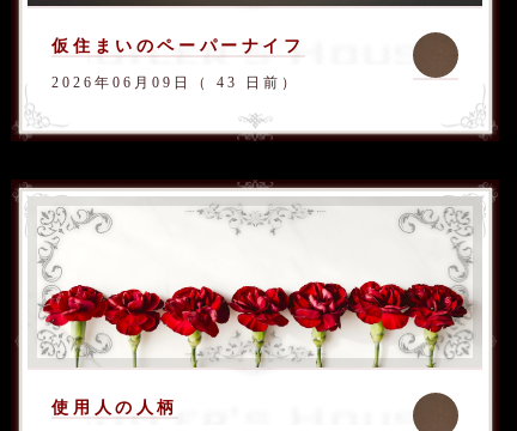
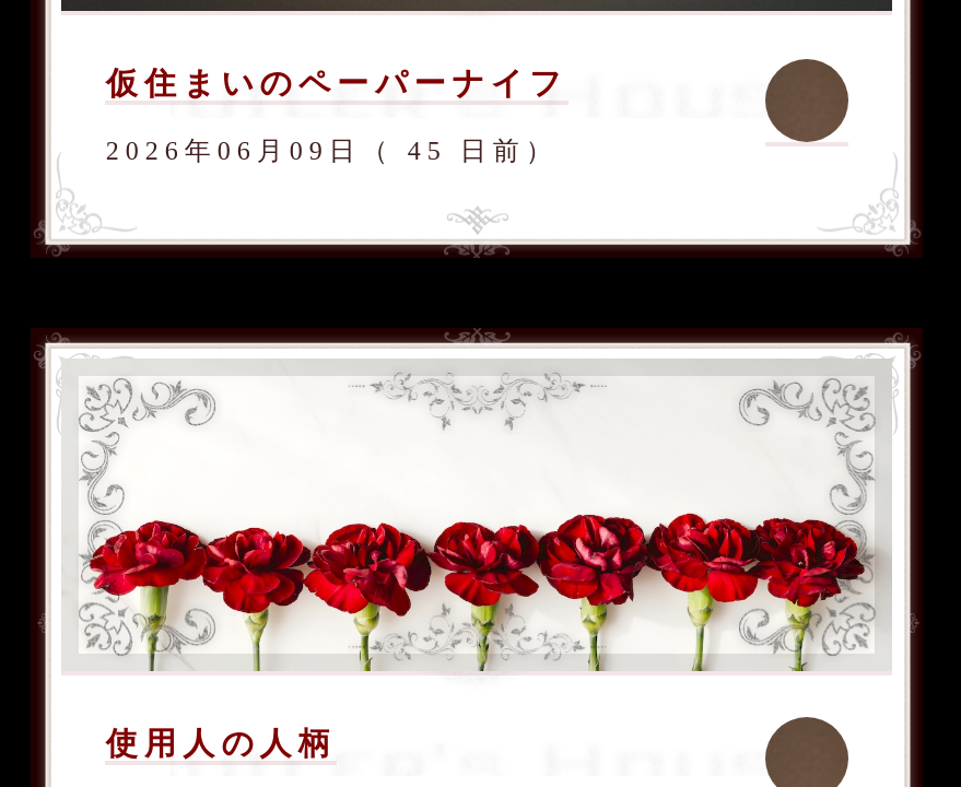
- 2026年06月09日（ 43 日前）
+ 2026年06月09日（ 45 日前）
